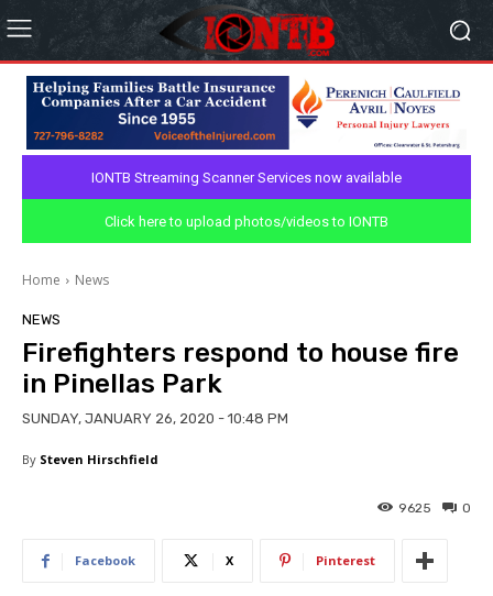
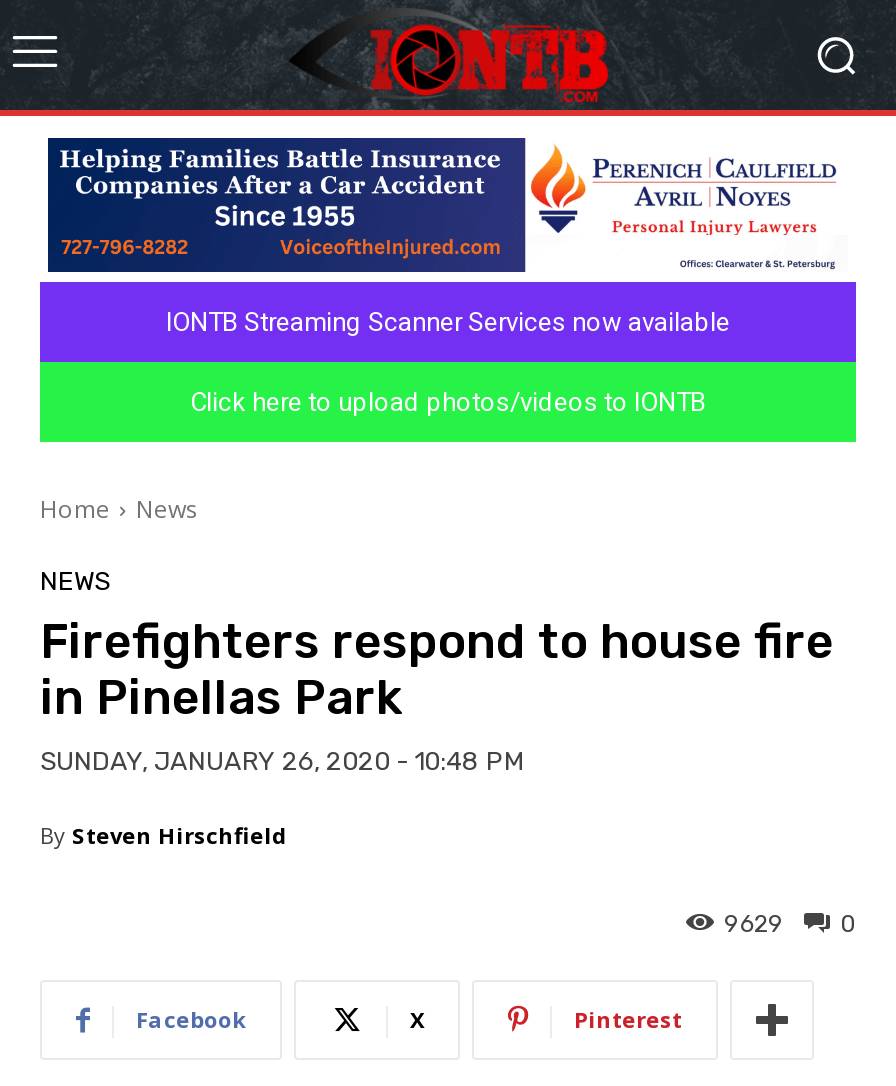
- 9625 0
+ 9629 0
